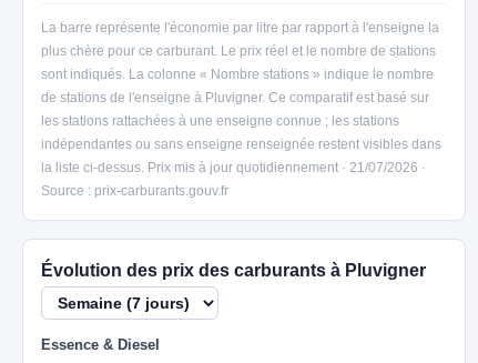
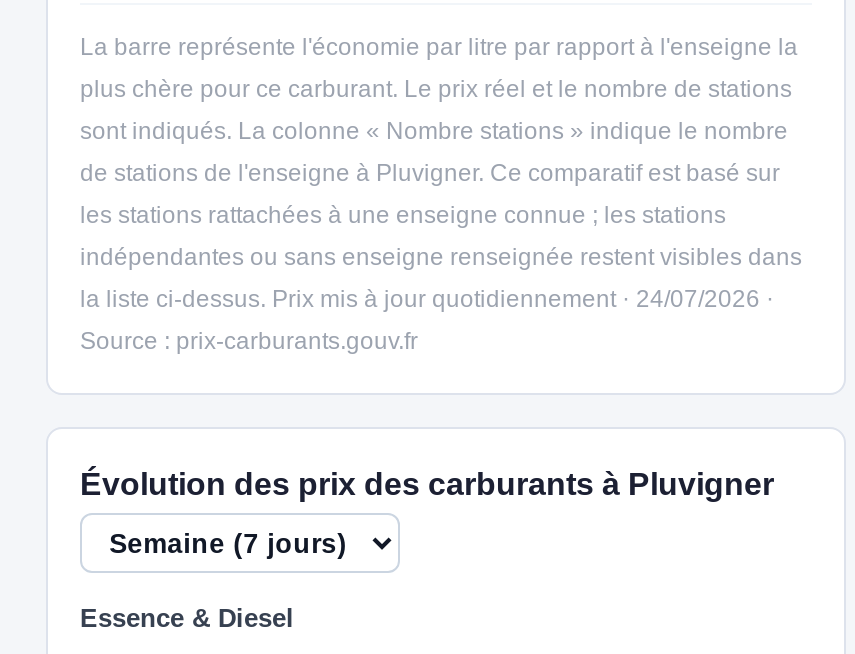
- la liste ci-dessus. Prix mis à jour quotidiennement · 21/07/2026 ·
+ la liste ci-dessus. Prix mis à jour quotidiennement · 24/07/2026 ·
